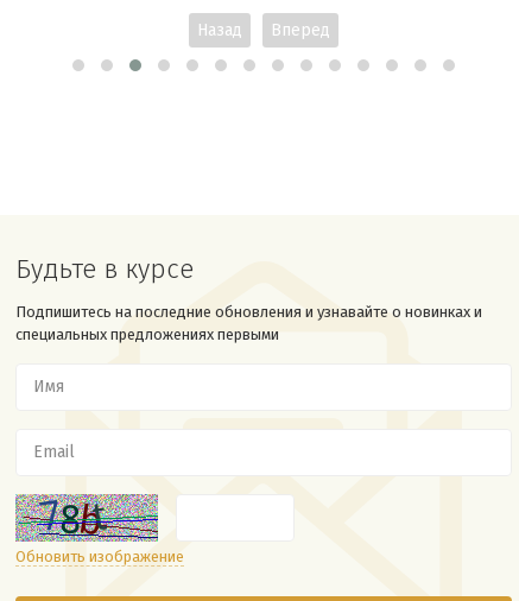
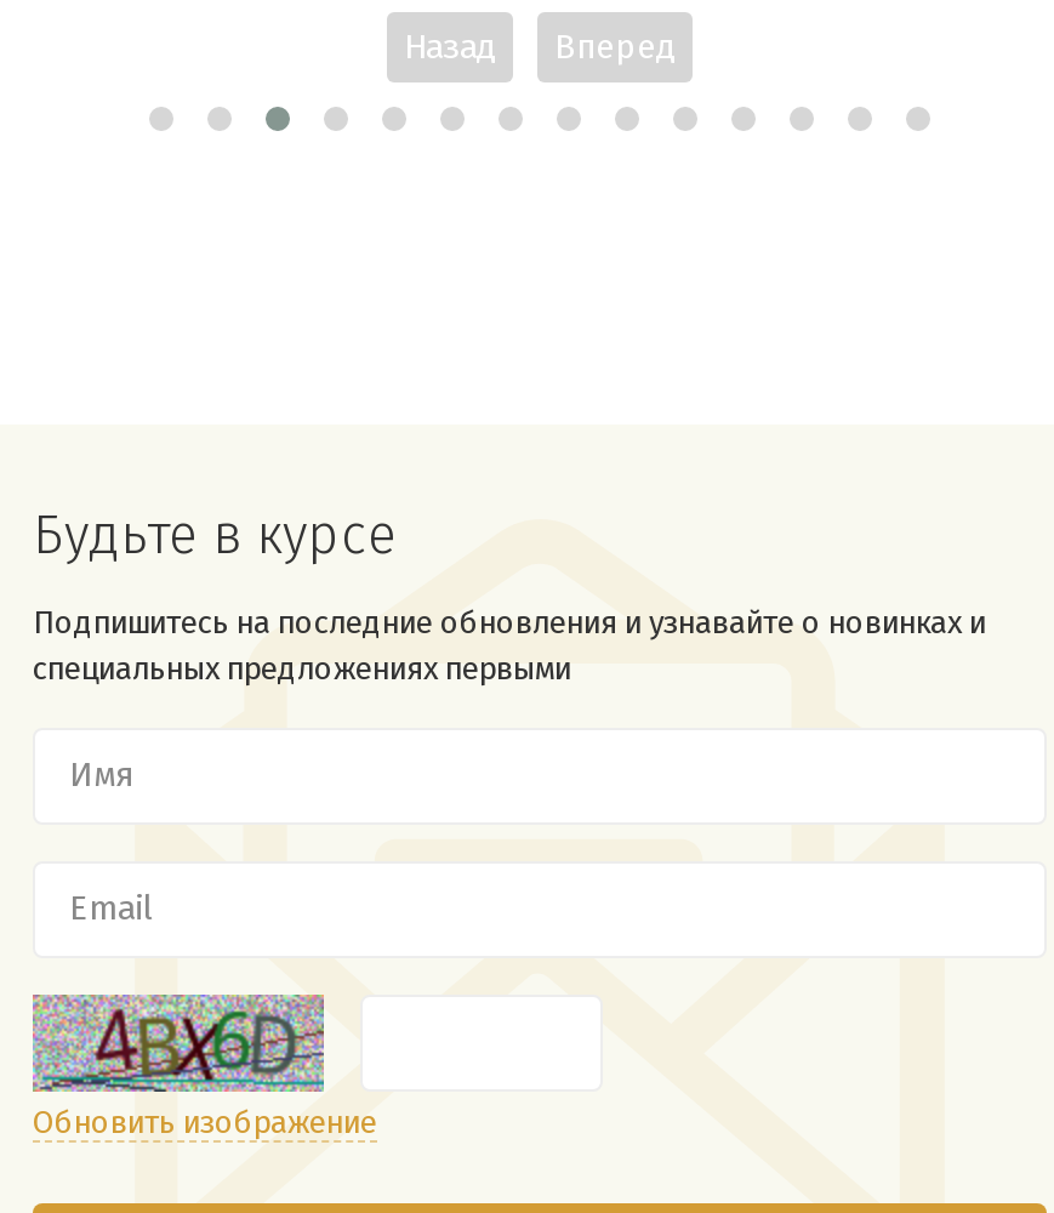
- [image]
+ [image]
